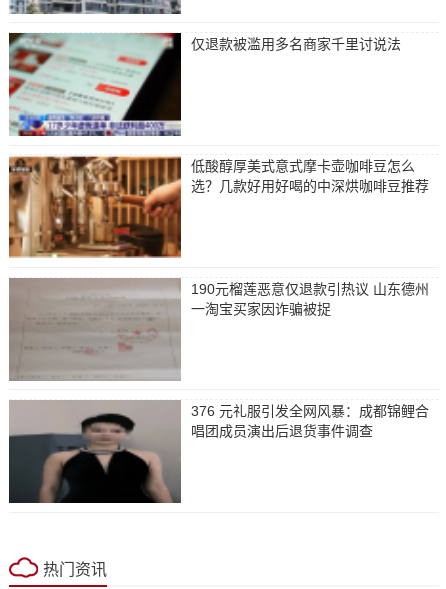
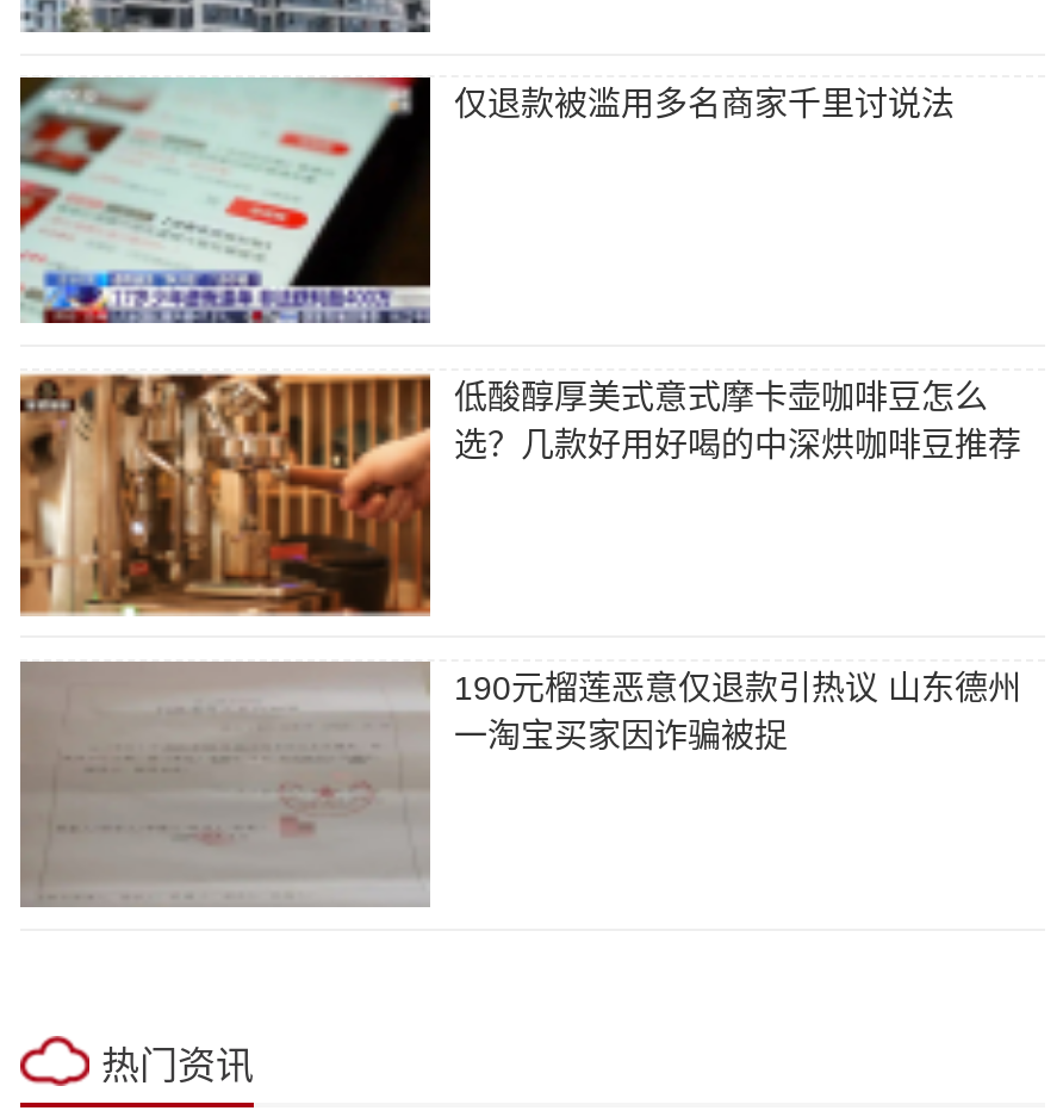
- [image]
- 376 元礼服引发全网风暴：成都锦鲤合
- 唱团成员演出后退货事件调查
